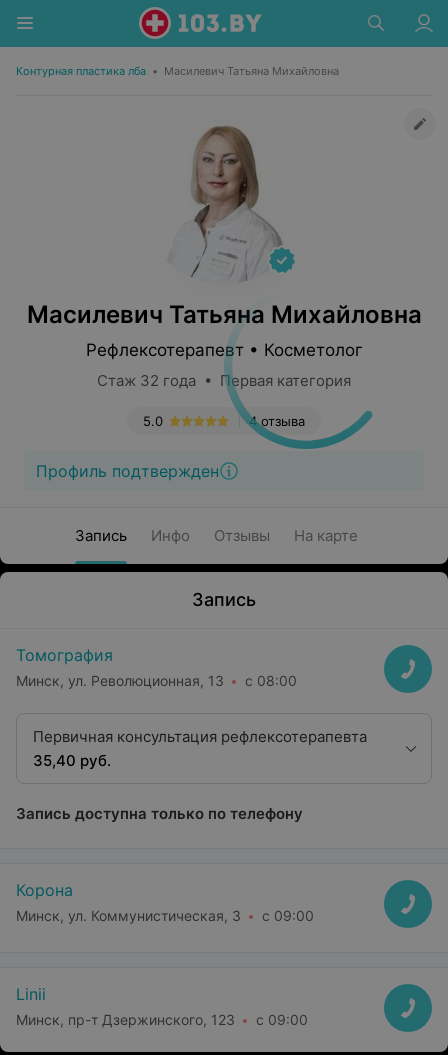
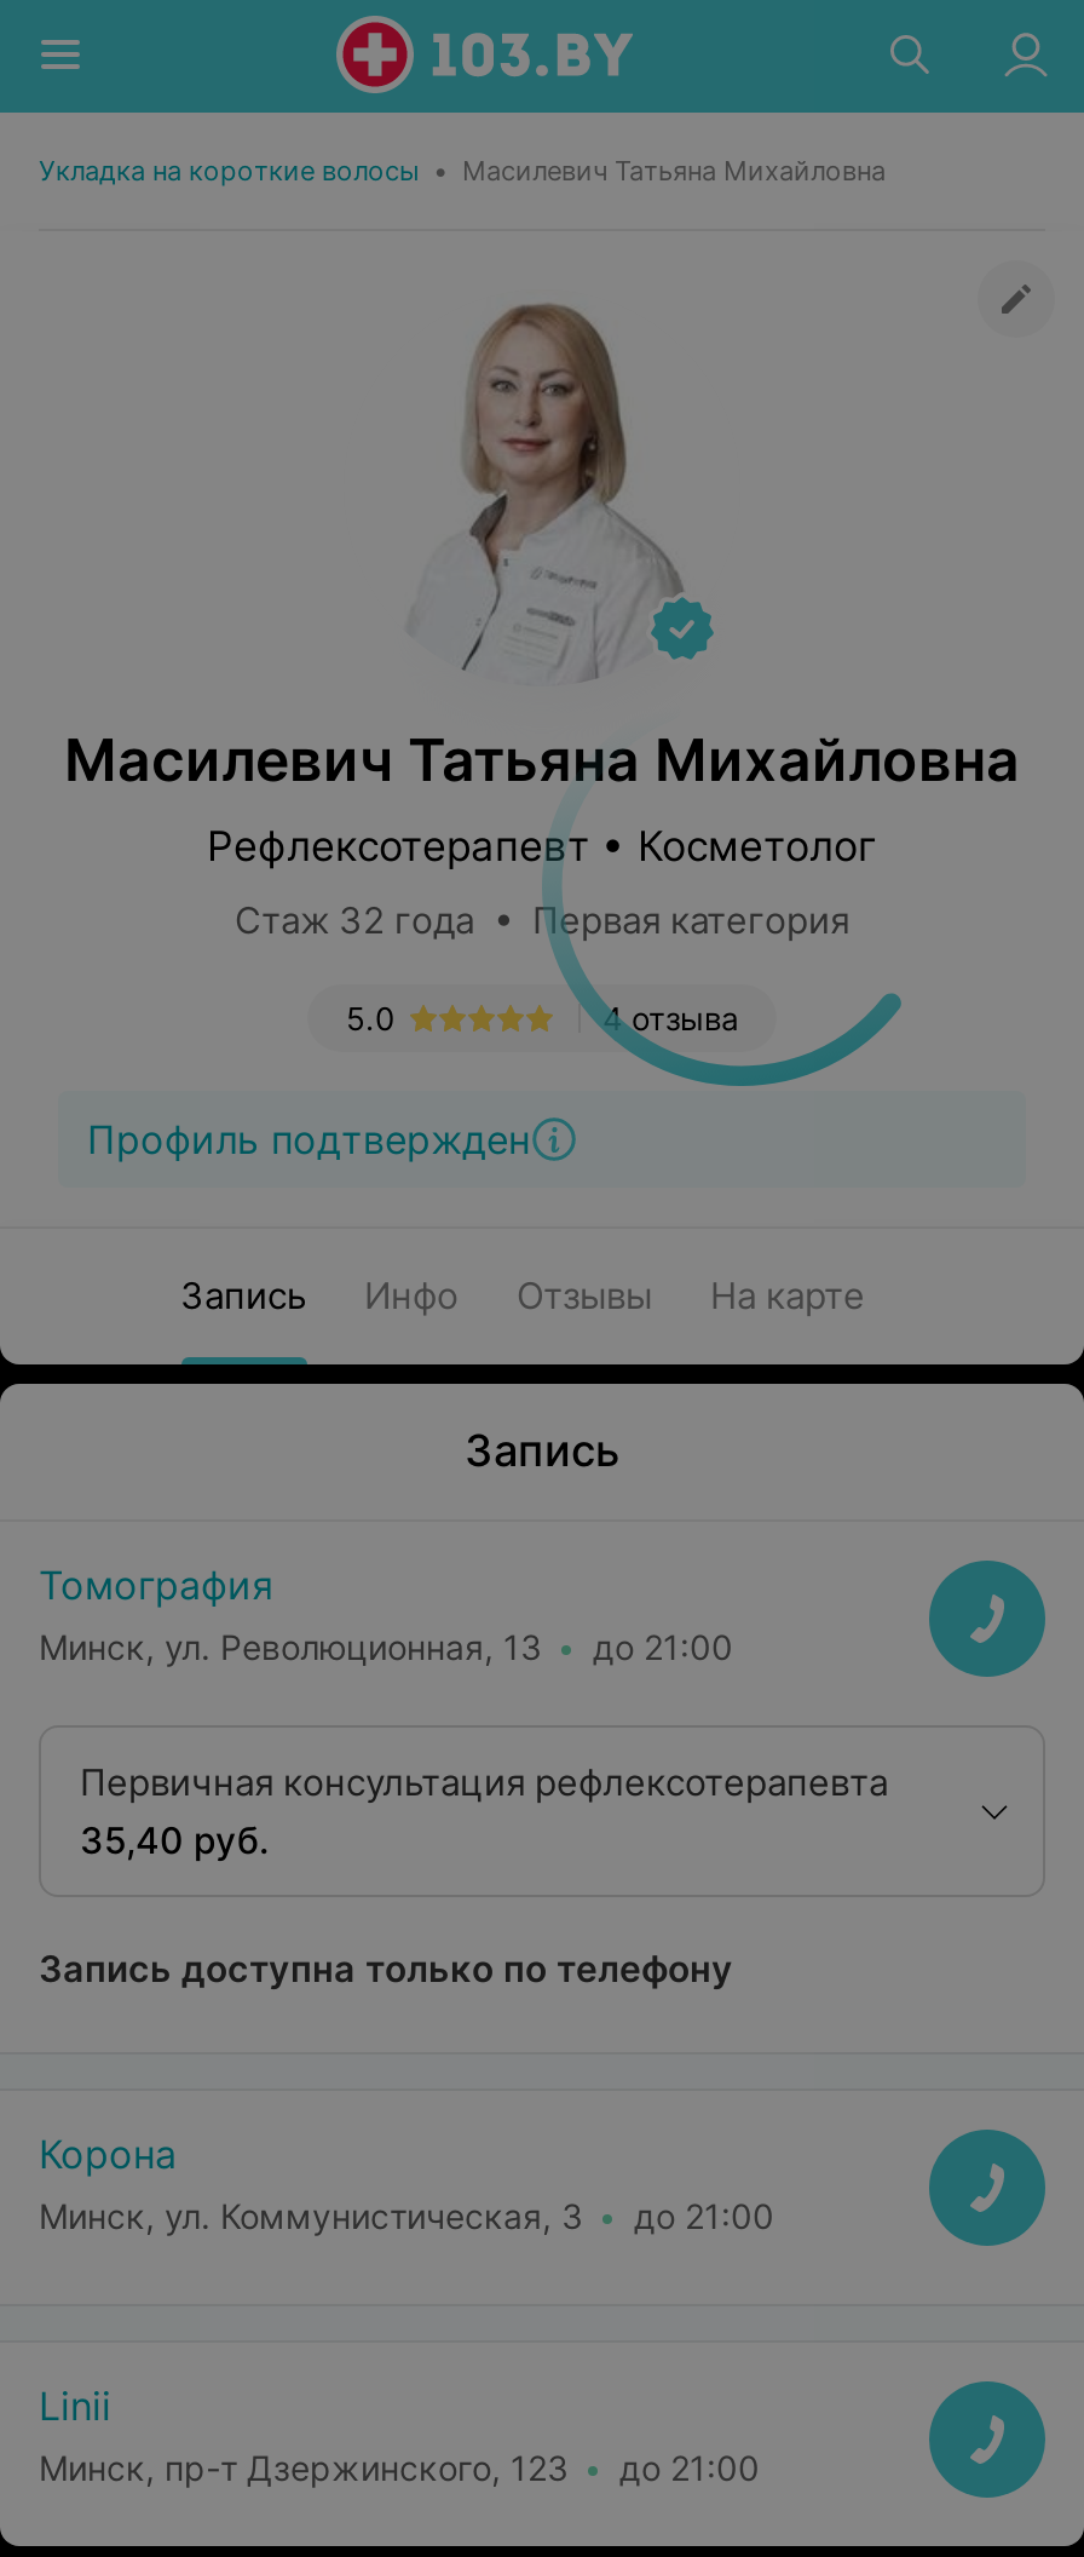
- Контурная пластика лба • Масилевич Татьяна Михайловна
+ Укладка на короткие волосы • Масилевич Татьяна Михайловна

- Минск, ул. Революционная, 13 с 08:00
+ Минск, ул. Революционная, 13 до 21:00

- с 09:00
+ до 21:00

- Минск, пр-т Дзержинского, 123 с 09:00
+ Минск, пр-т Дзержинского, 123 до 21:00
